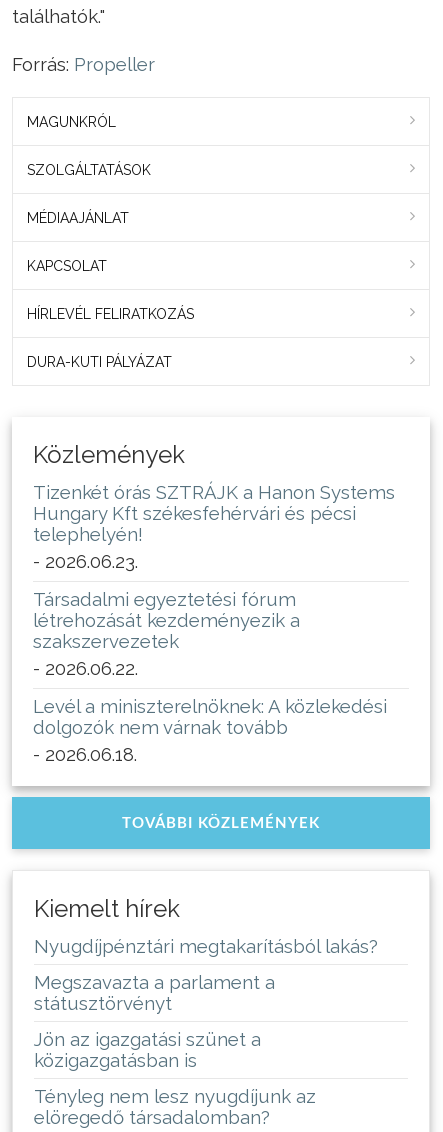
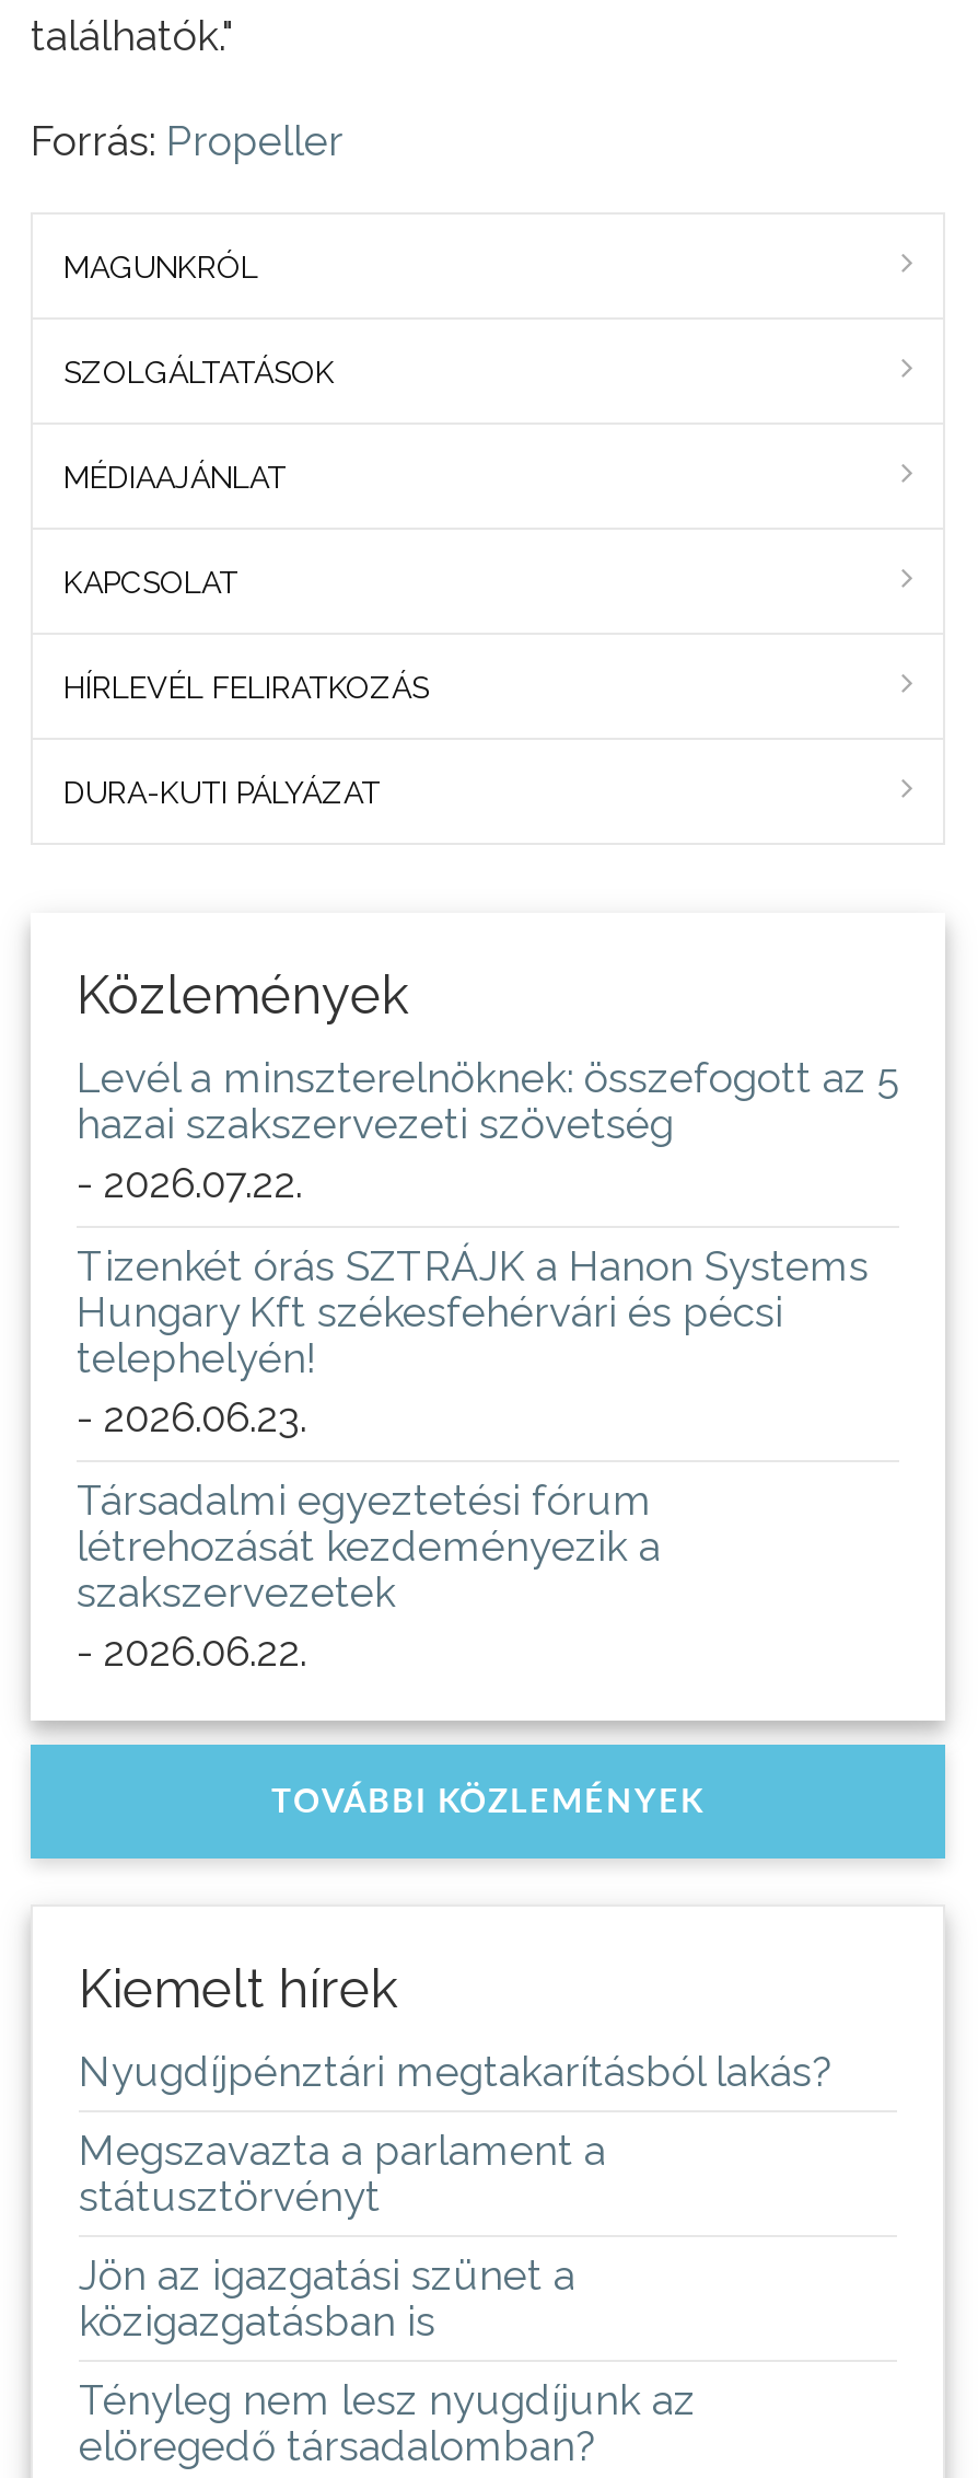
+ Levél a minszterelnöknek: összefogott az 5
+ hazai szakszervezeti szövetség
+ - 2026.07.22.

moved down: Tizenkét órás SZTRÁJK a Hanon Systems | Hungary Kft székesfehérvári és pécsi | telephelyén! | - 2026.06.23. | Társadalmi egyeztetési fórum | létrehozását kezdeményezik a | szakszervezetek | - 2026.06.22.

- Levél a miniszterelnöknek: A közlekedési
- dolgozók nem várnak tovább
- - 2026.06.18.
